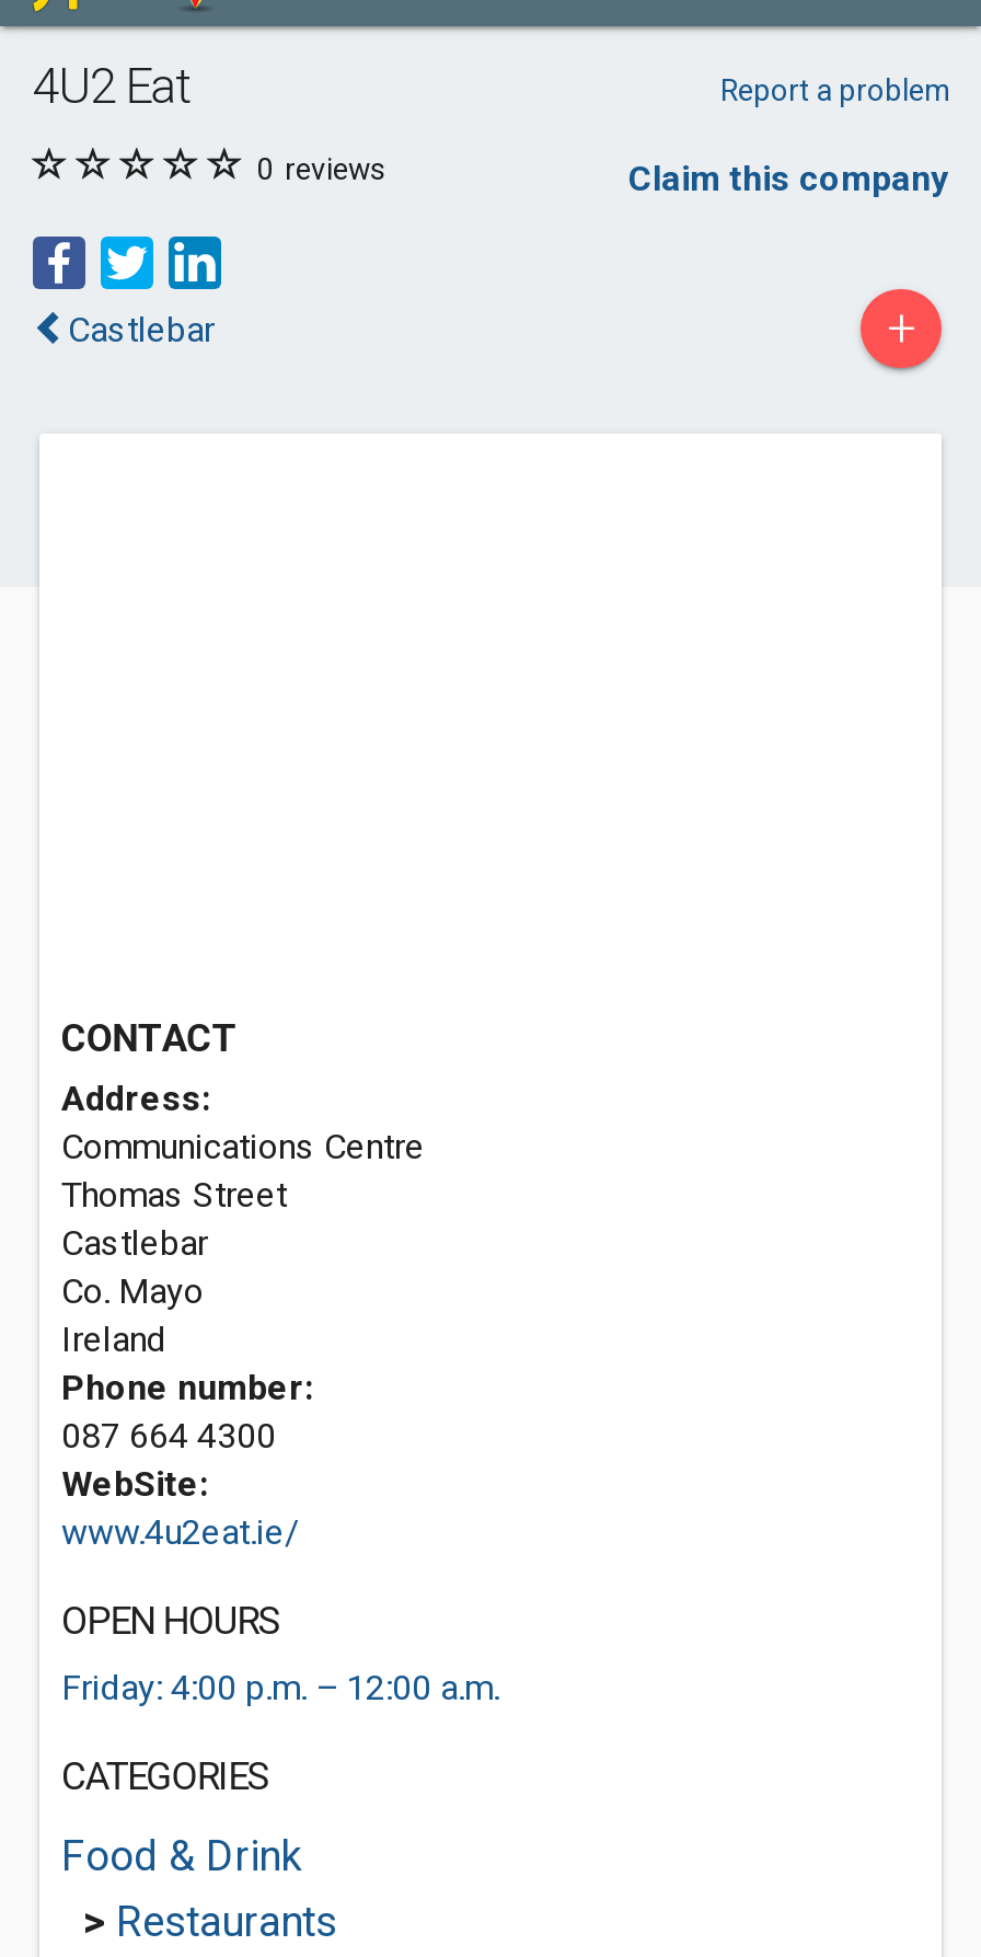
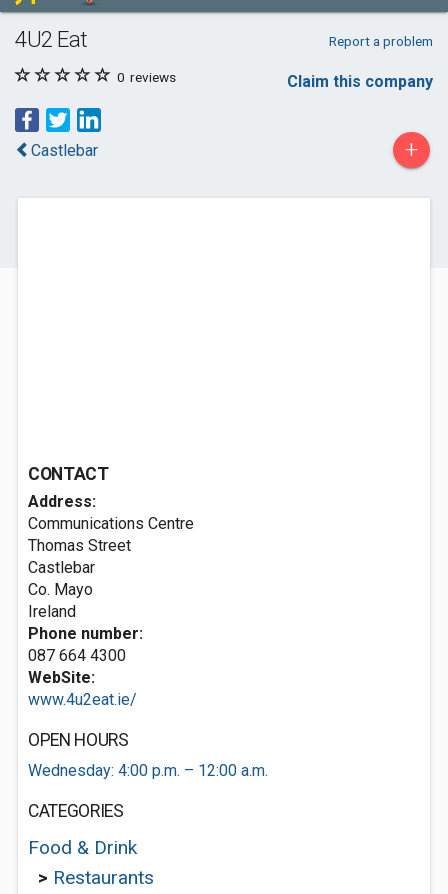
- Friday: 4:00 p.m. – 12:00 a.m.
+ Wednesday: 4:00 p.m. – 12:00 a.m.
